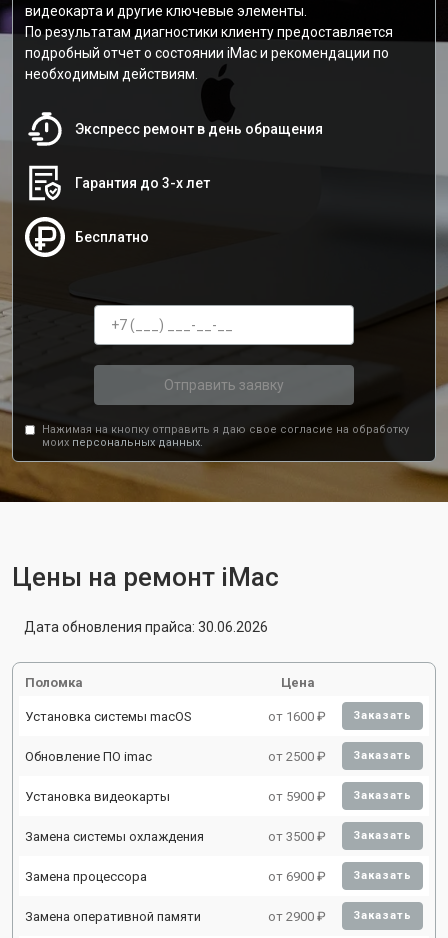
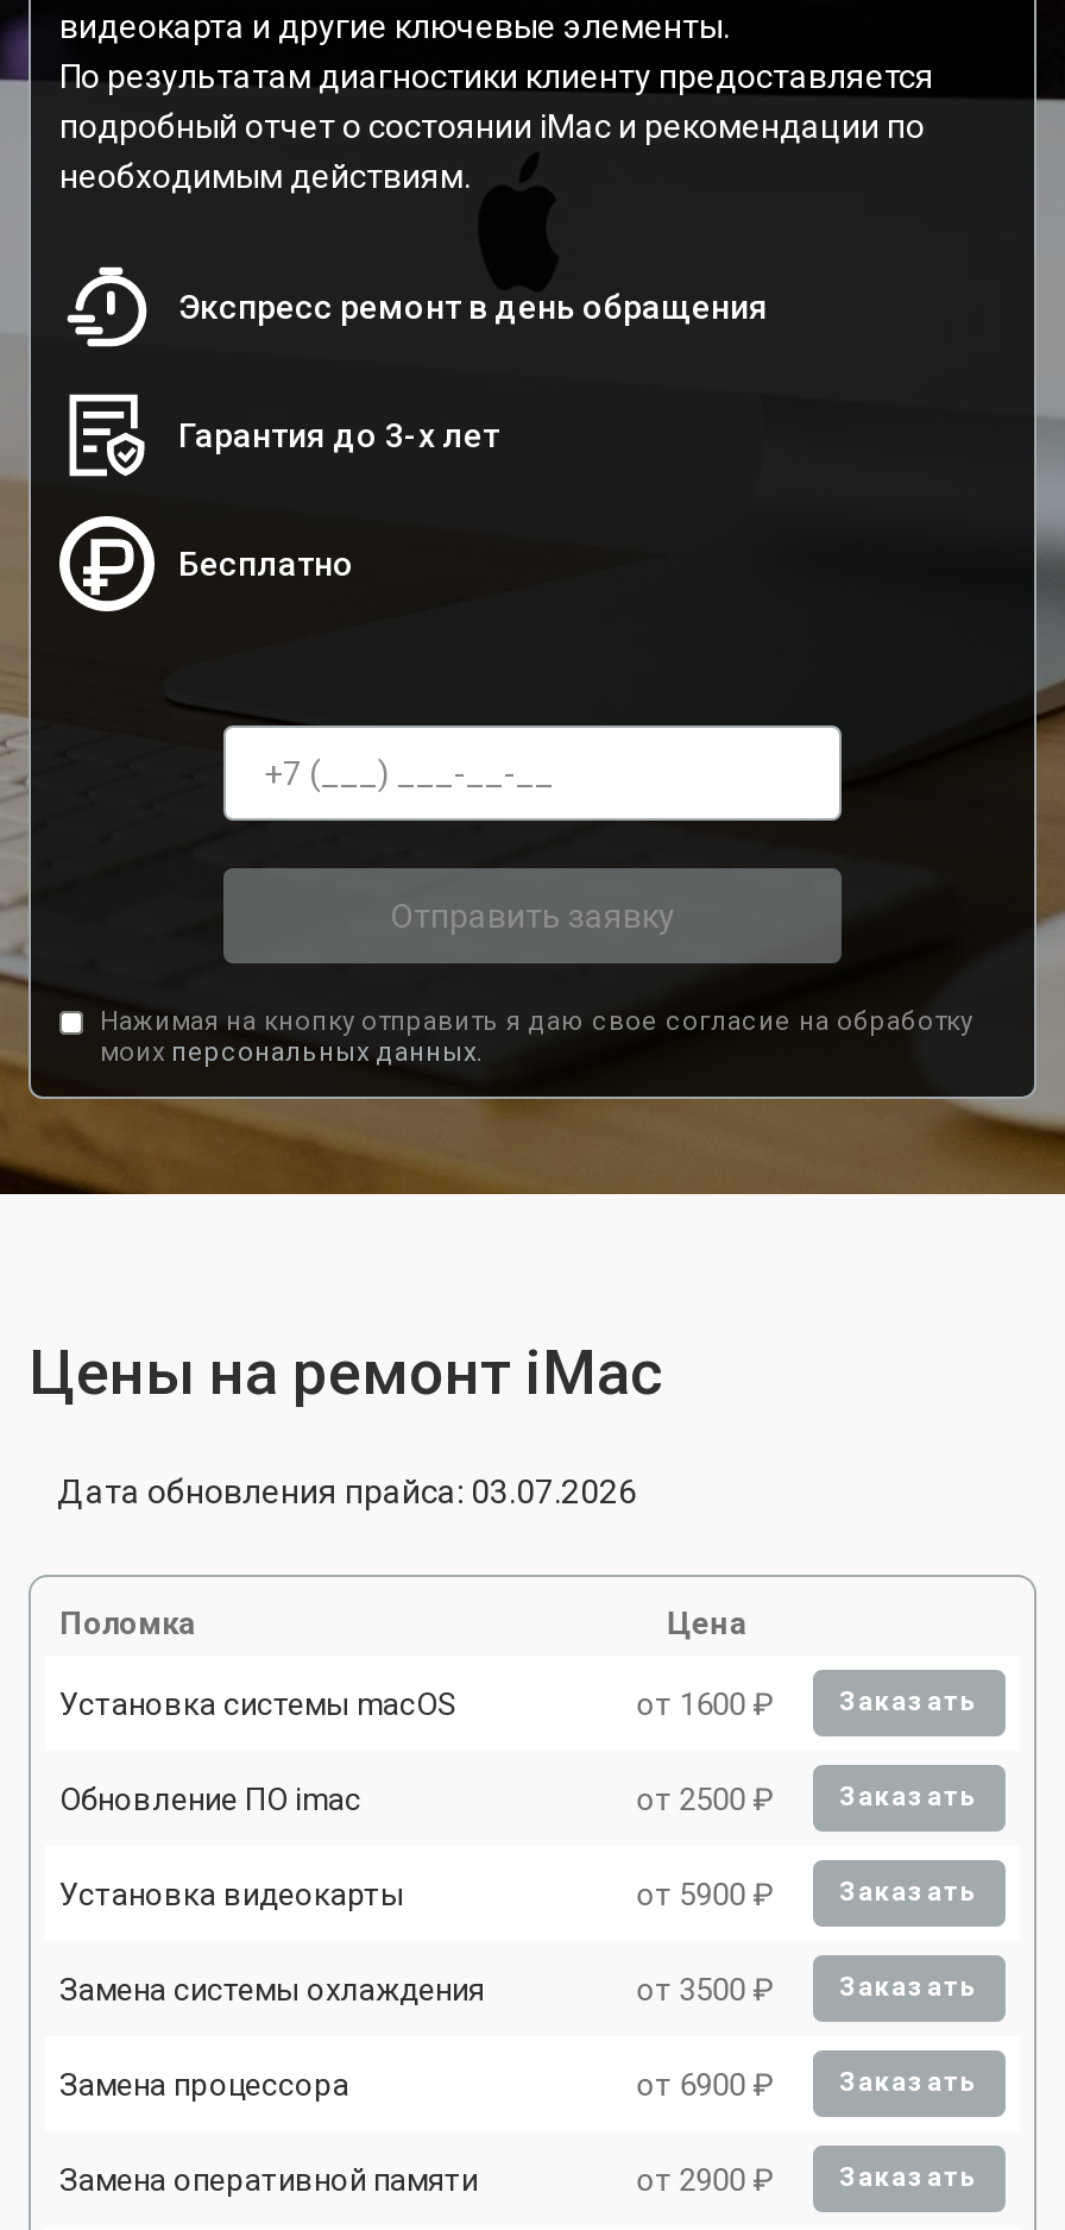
- Дата обновления прайса: 30.06.2026
+ Дата обновления прайса: 03.07.2026
